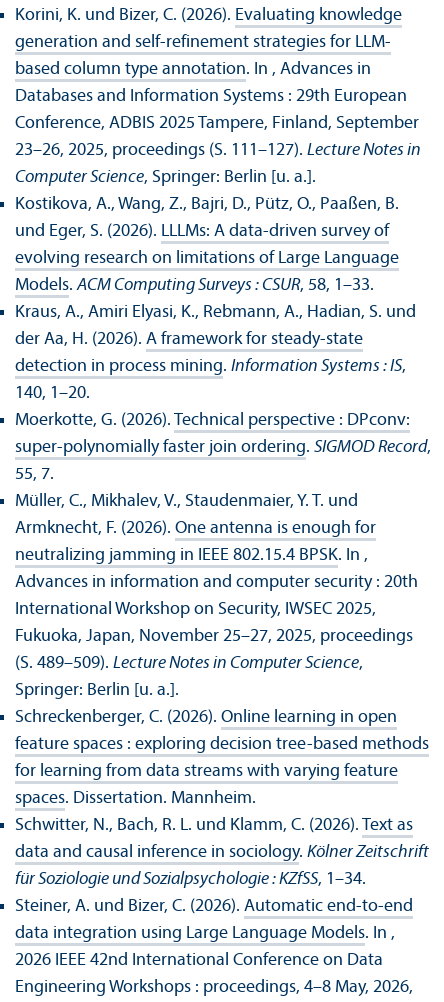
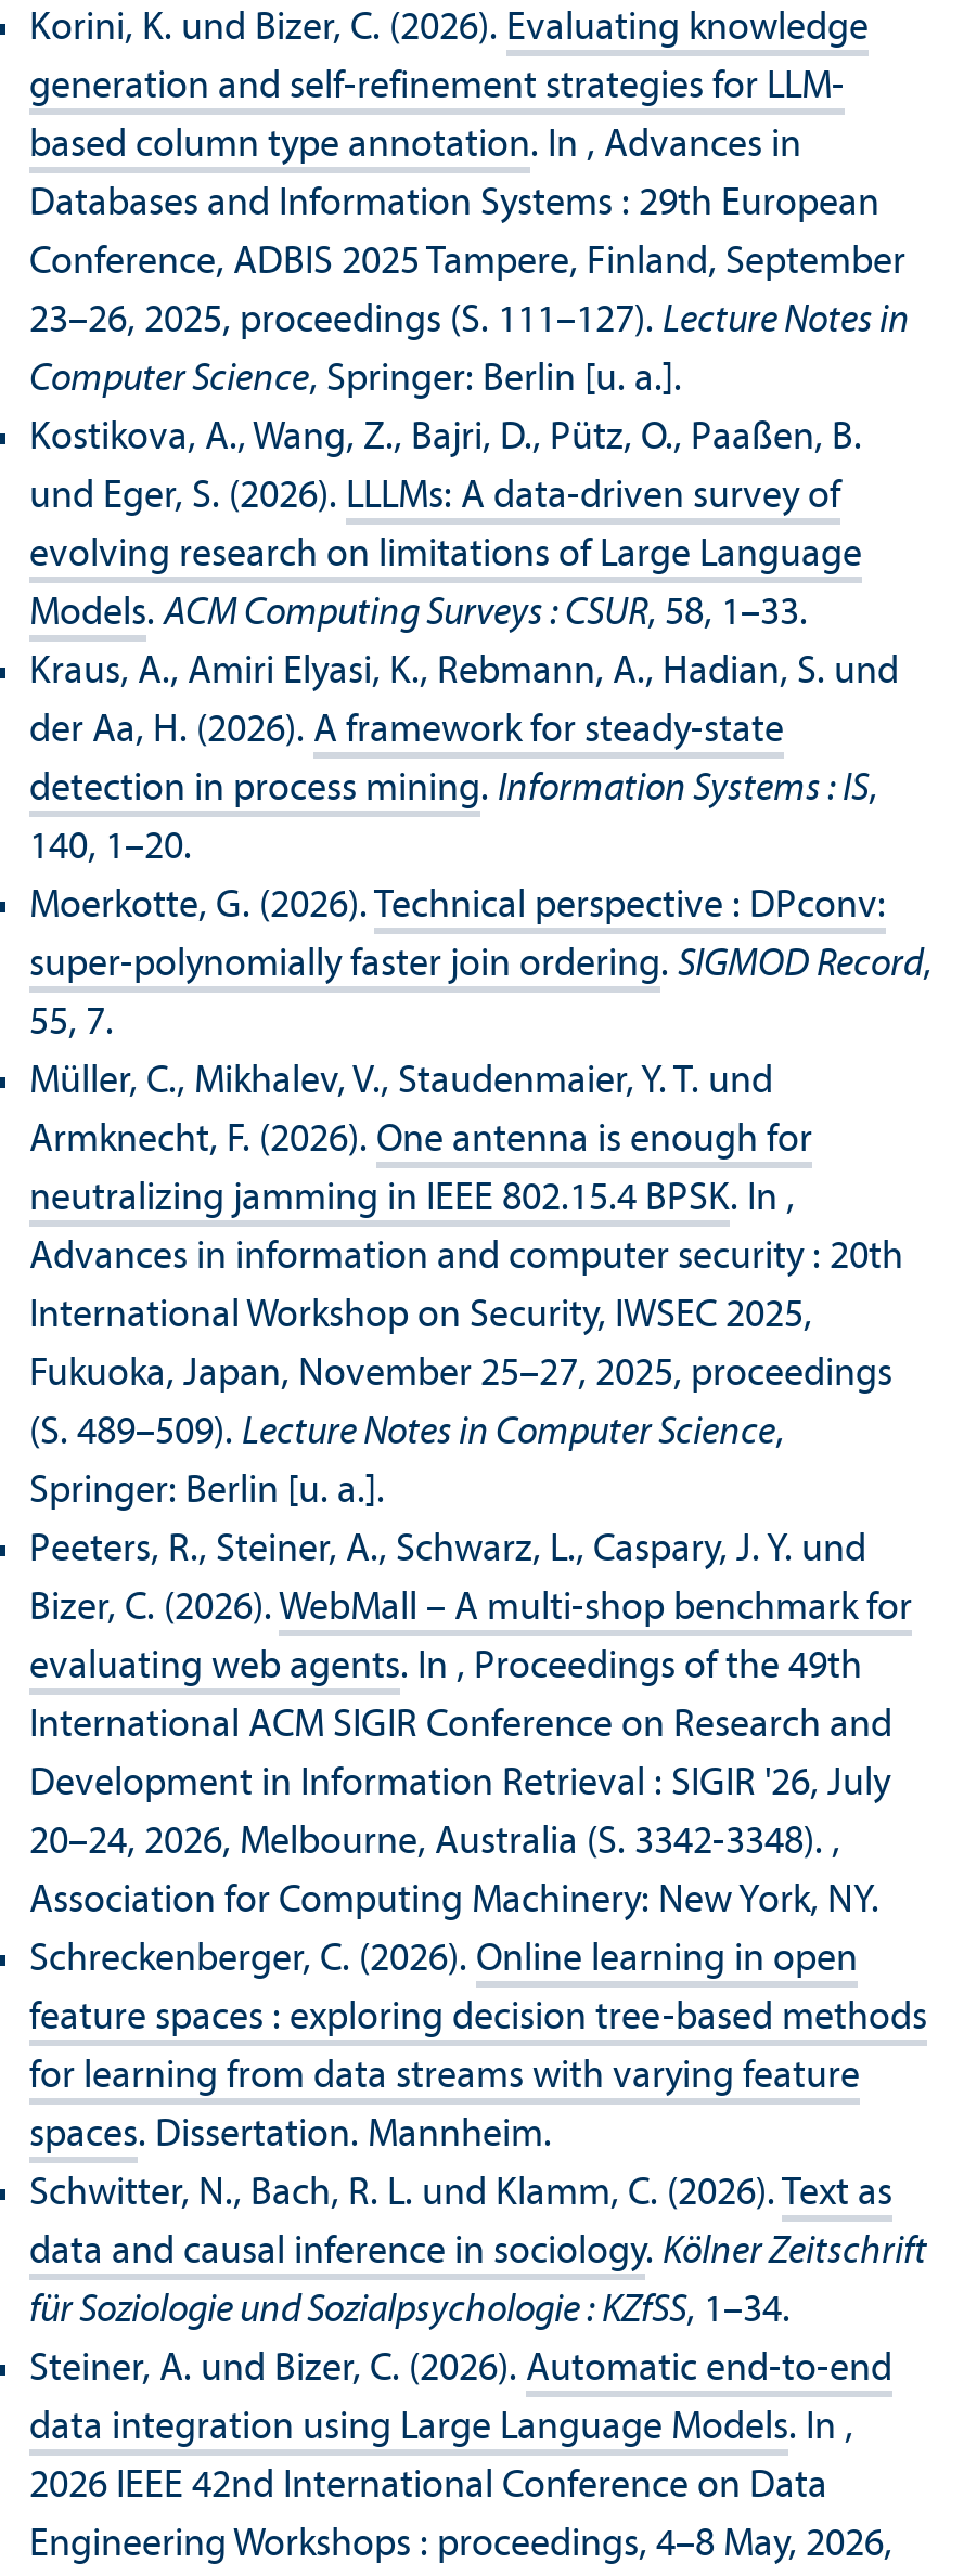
+ Peeters, R., Steiner, A., Schwarz, L., Caspary, J. Y. und
+ Bizer, C. (2026). WebMall – A multi-shop benchmark for
+ evaluating web agents. In , Proceedings of the 49th
+ International ACM SIGIR Conference on Research and
+ Development in Information Retrieval : SIGIR '26, July
+ 20–24, 2026, Melbourne, Australia (S. 3342-3348).,
+ Association for Computing Machinery: New York, NY.
